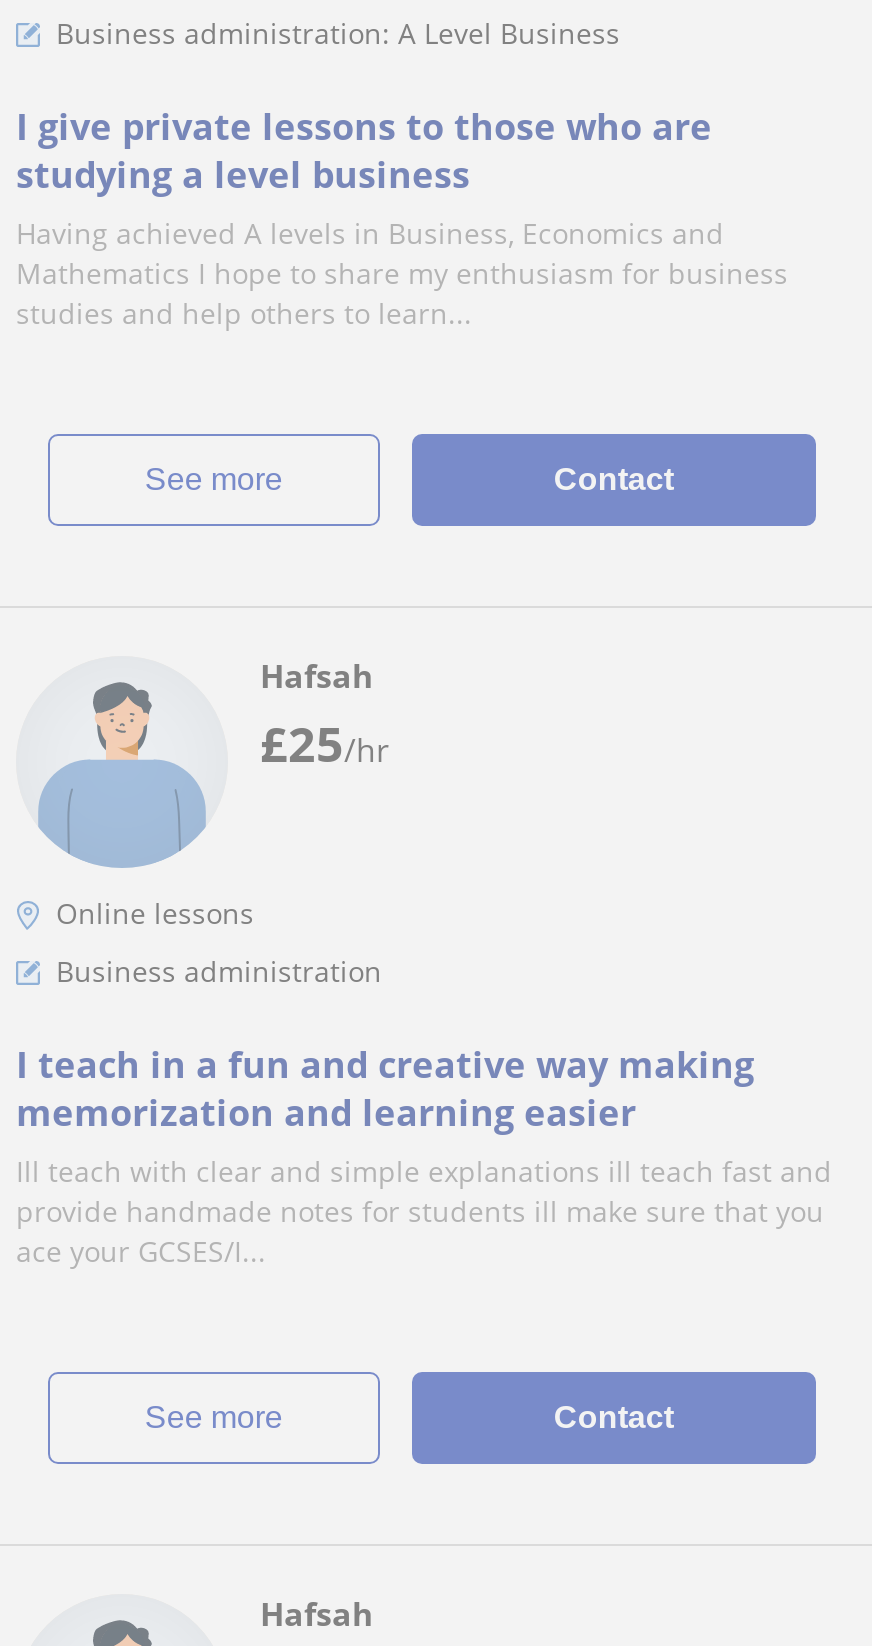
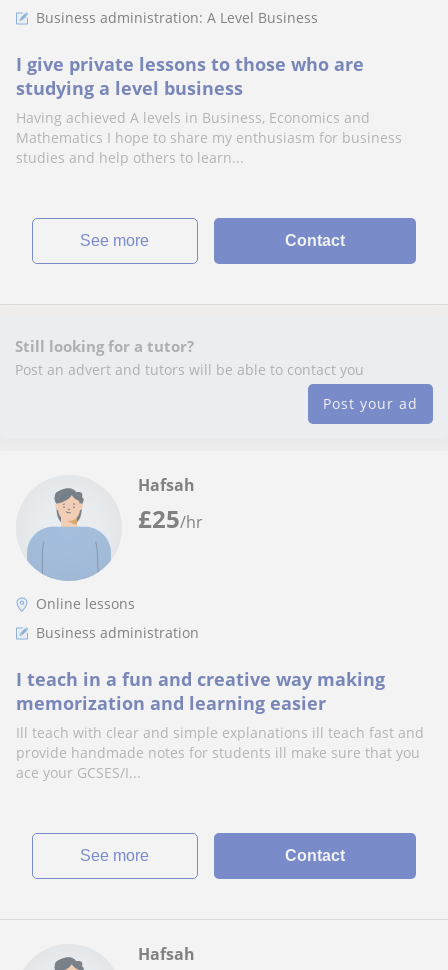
+ Still looking for a tutor?
+ Post an advert and tutors will be able to contact you
+ Post your ad
